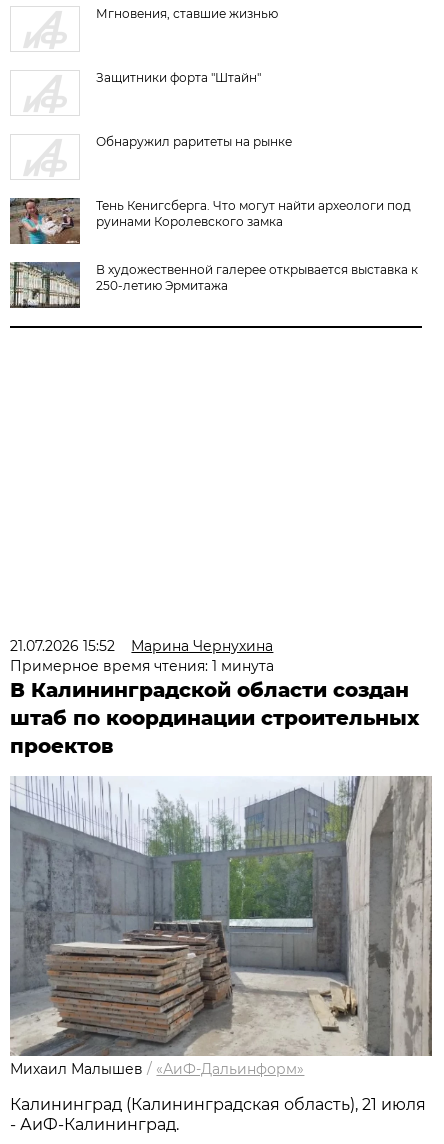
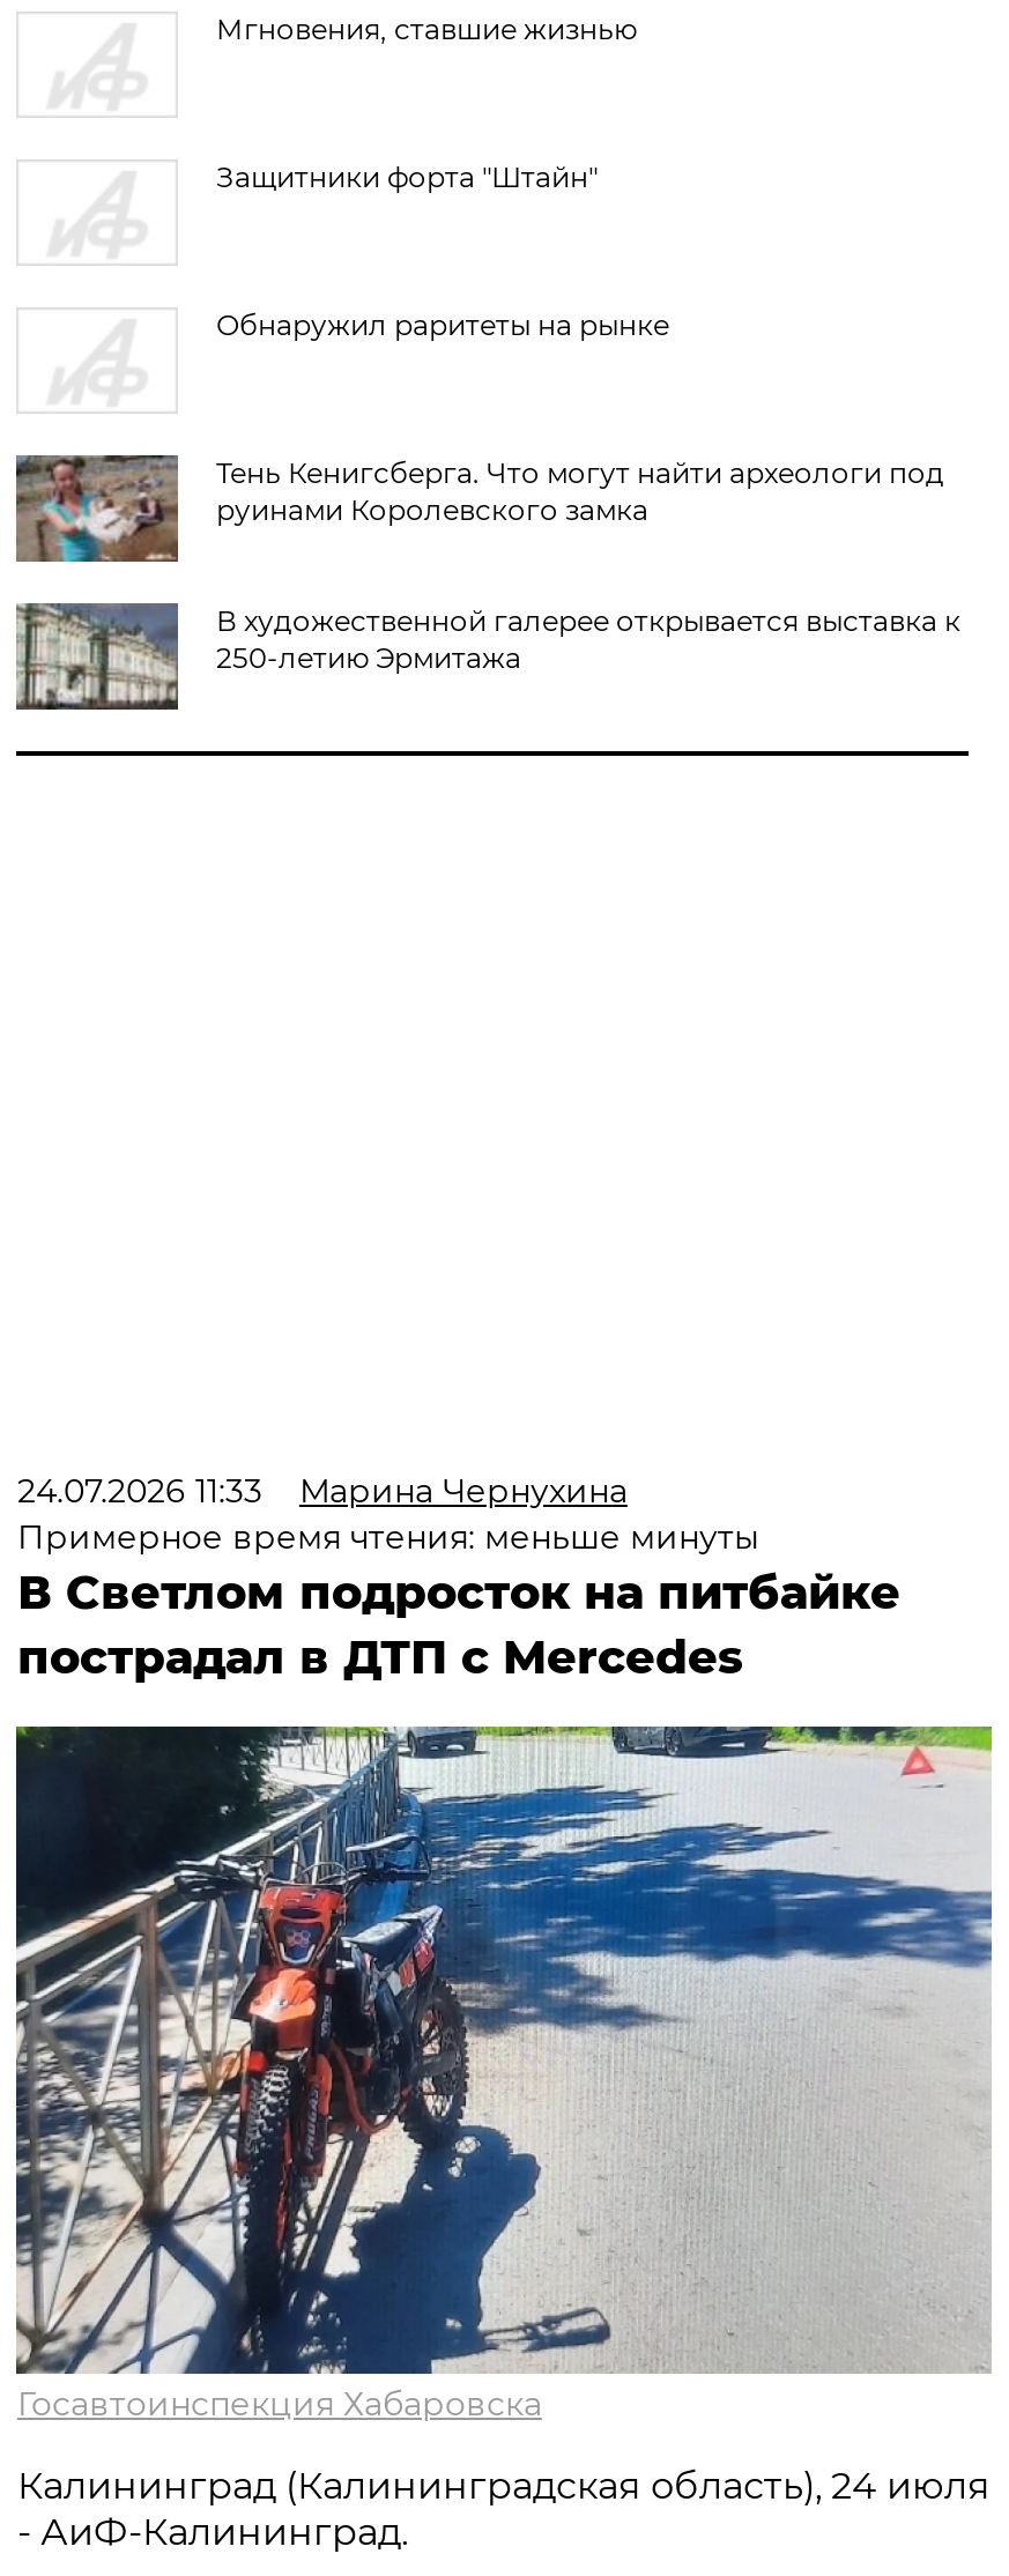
- 21.07.2026 15:52 Марина Чернухина
+ 24.07.2026 11:33 Марина Чернухина

- Примерное время чтения: 1 минута
- В Калининградской области создан
- штаб по координации строительных
- проектов
+ Примерное время чтения: меньше минуты
+ В Светлом подросток на питбайке
+ пострадал в ДТП с Mercedes

- [image]
- Михаил Малышев / «АиФ-Дальинформ»
+ [image]
+ Госавтоинспекция Хабаровска

- Калининград (Калининградская область), 21 июля
+ Калининград (Калининградская область), 24 июля
